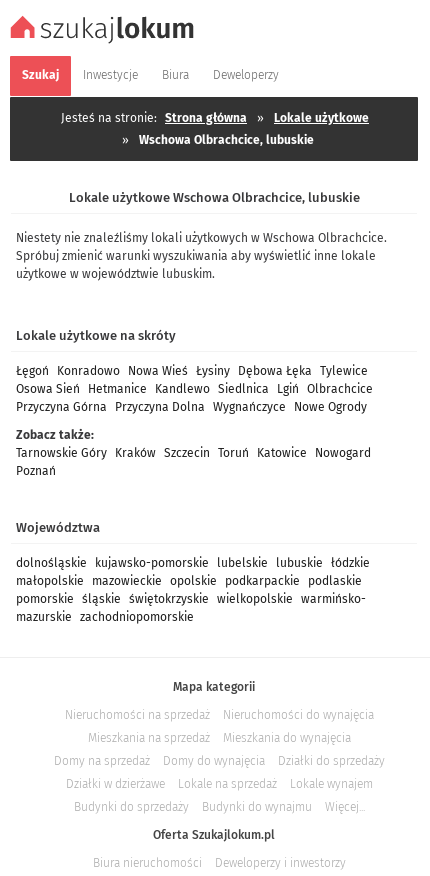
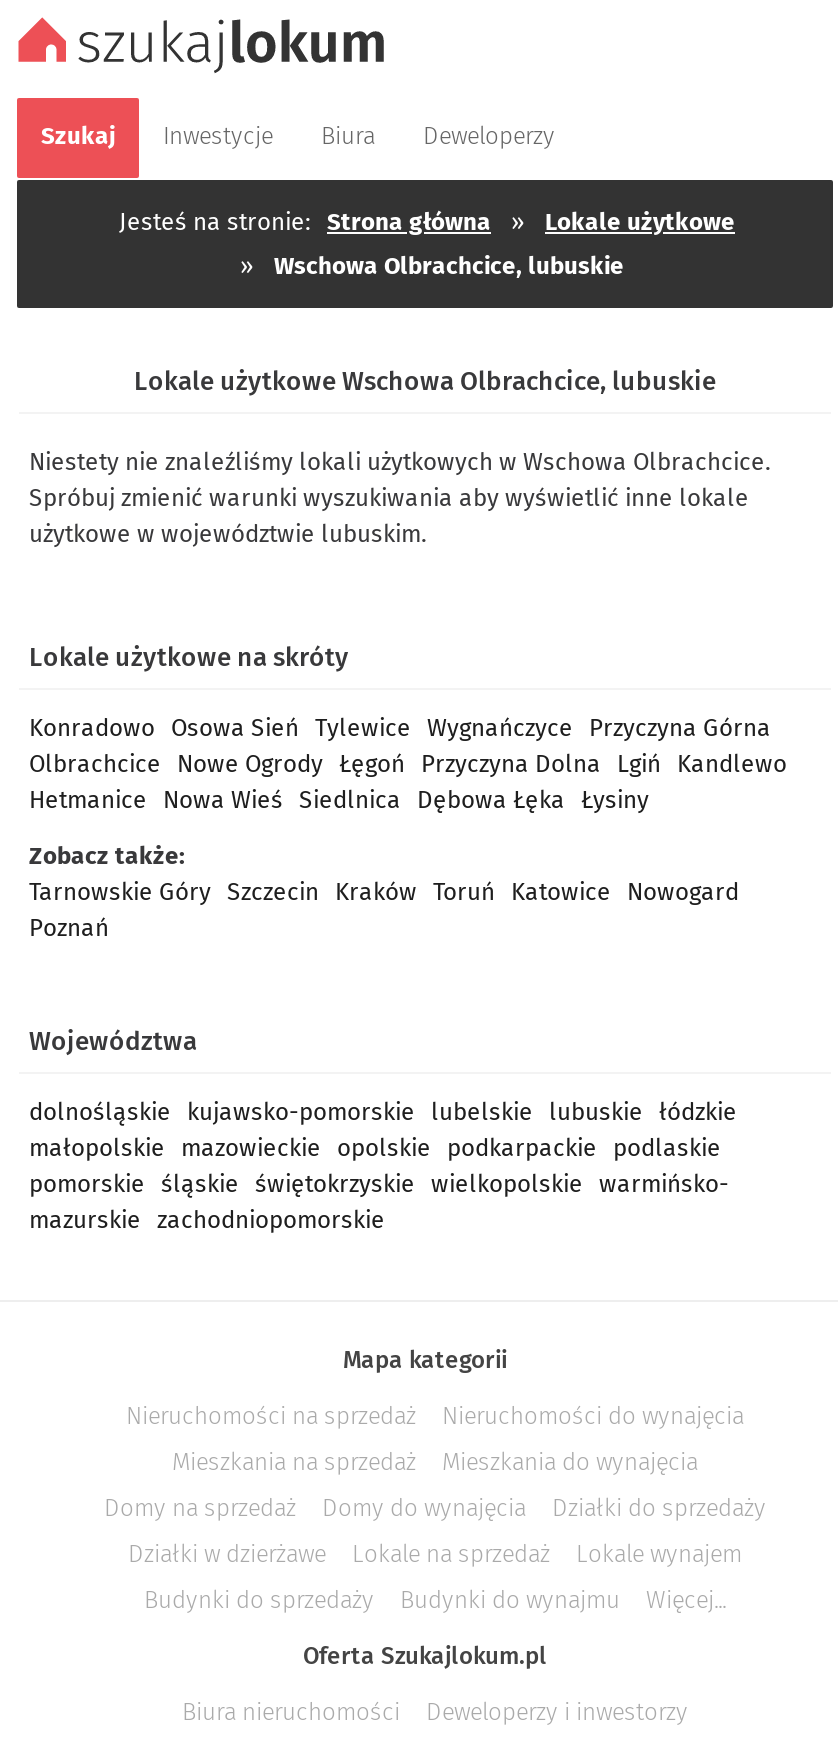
- Łęgoń Konradowo Nowa Wieś Łysiny Dębowa Łęka Tylewice
- Osowa Sień Hetmanice Kandlewo Siedlnica Lgiń Olbrachcice
- Przyczyna Górna Przyczyna Dolna Wygnańczyce Nowe Ogrody
+ Konradowo Osowa Sień Tylewice Wygnańczyce Przyczyna Górna
+ Olbrachcice Nowe Ogrody Łęgoń Przyczyna Dolna Lgiń Kandlewo
+ Hetmanice Nowa Wieś Siedlnica Dębowa Łęka Łysiny

- Tarnowskie Góry Kraków Szczecin Toruń Katowice Nowogard
+ Tarnowskie Góry Szczecin Kraków Toruń Katowice Nowogard
